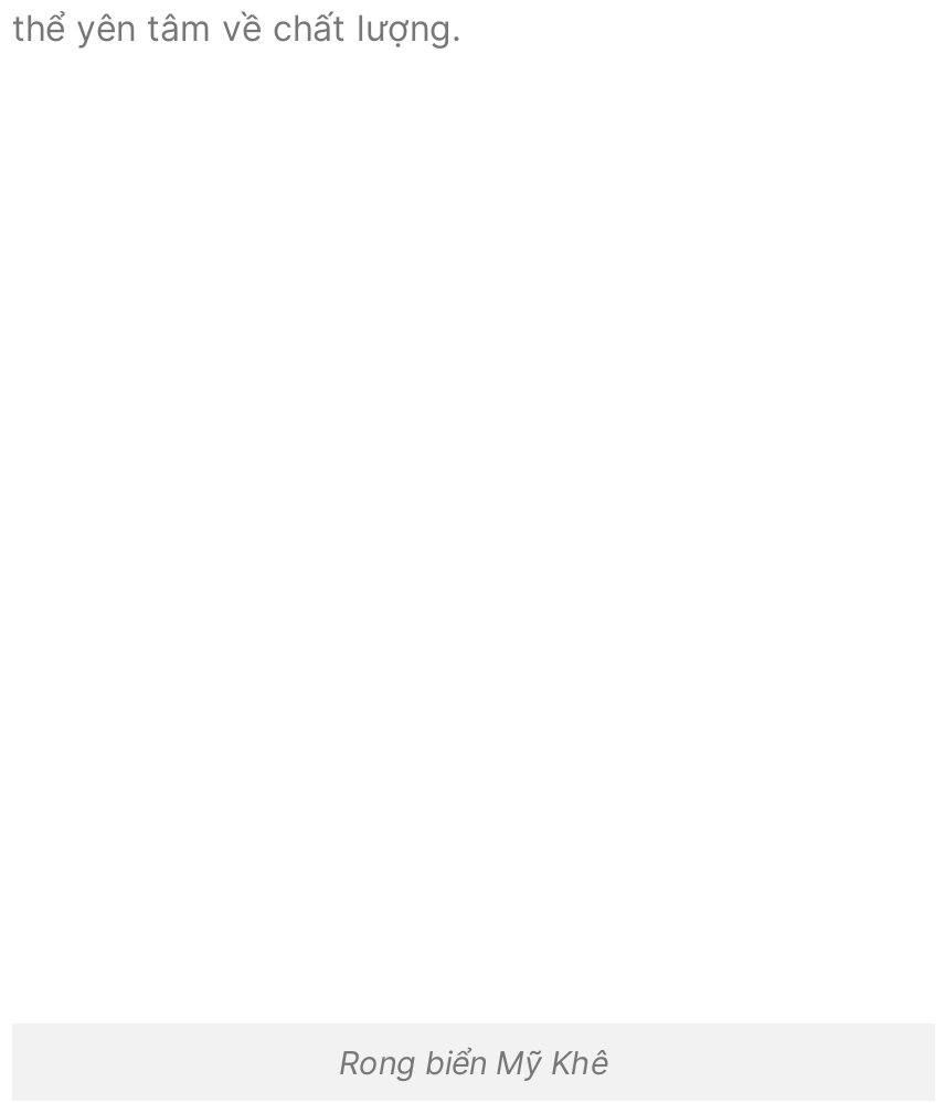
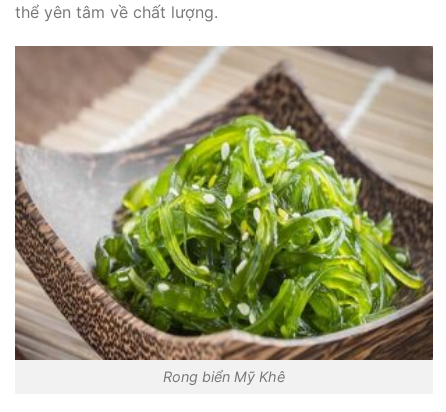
+ [image]
